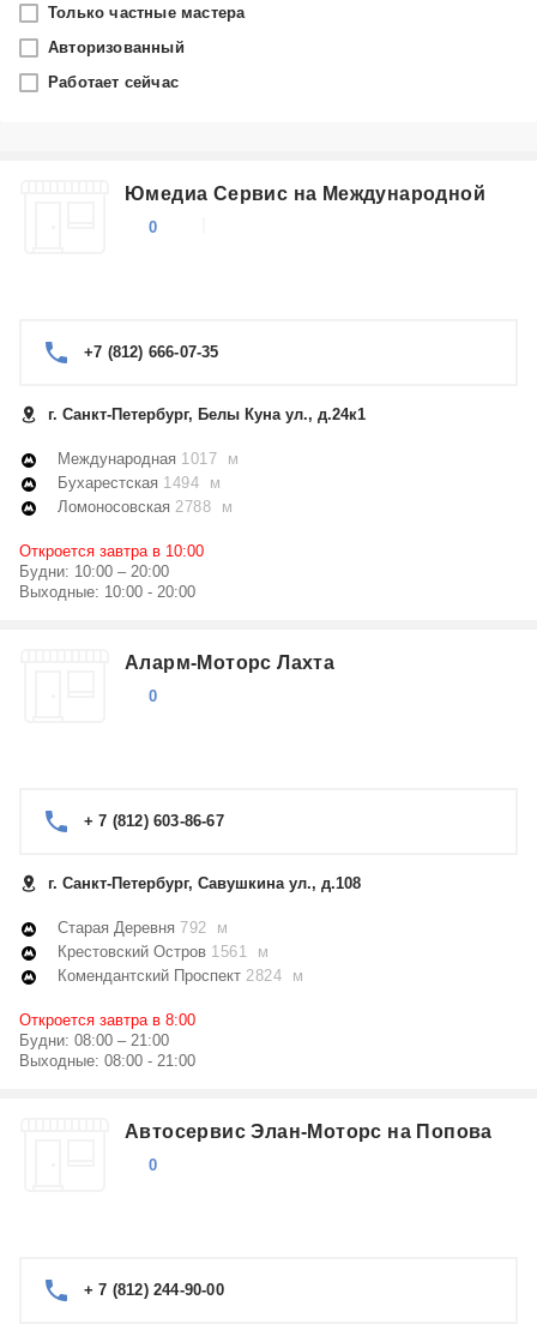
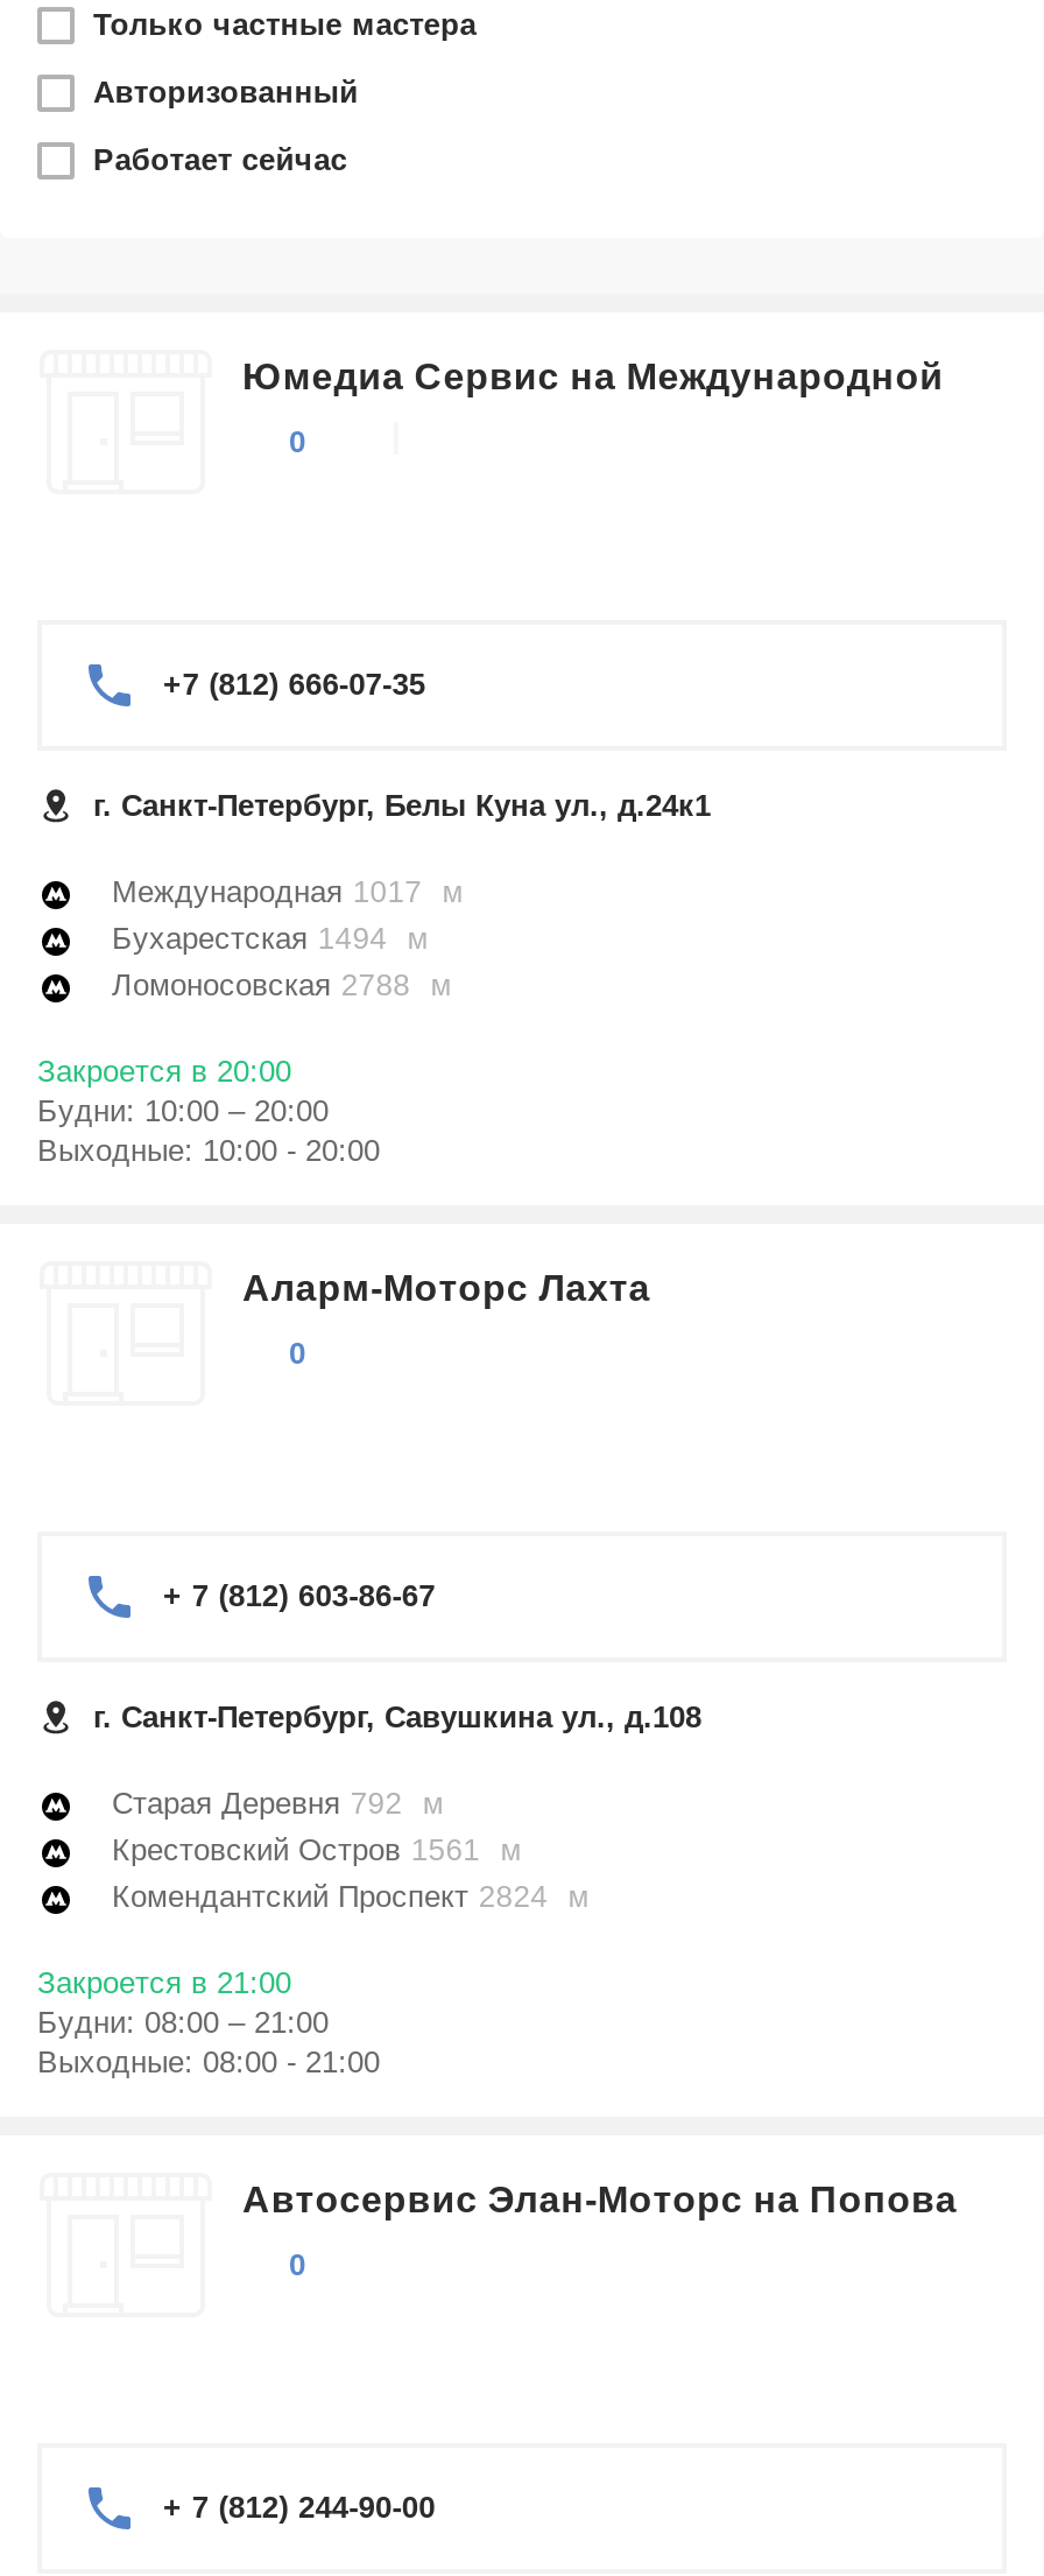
- Откроется завтра в 10:00
+ Закроется в 20:00

- Откроется завтра в 8:00
+ Закроется в 21:00
